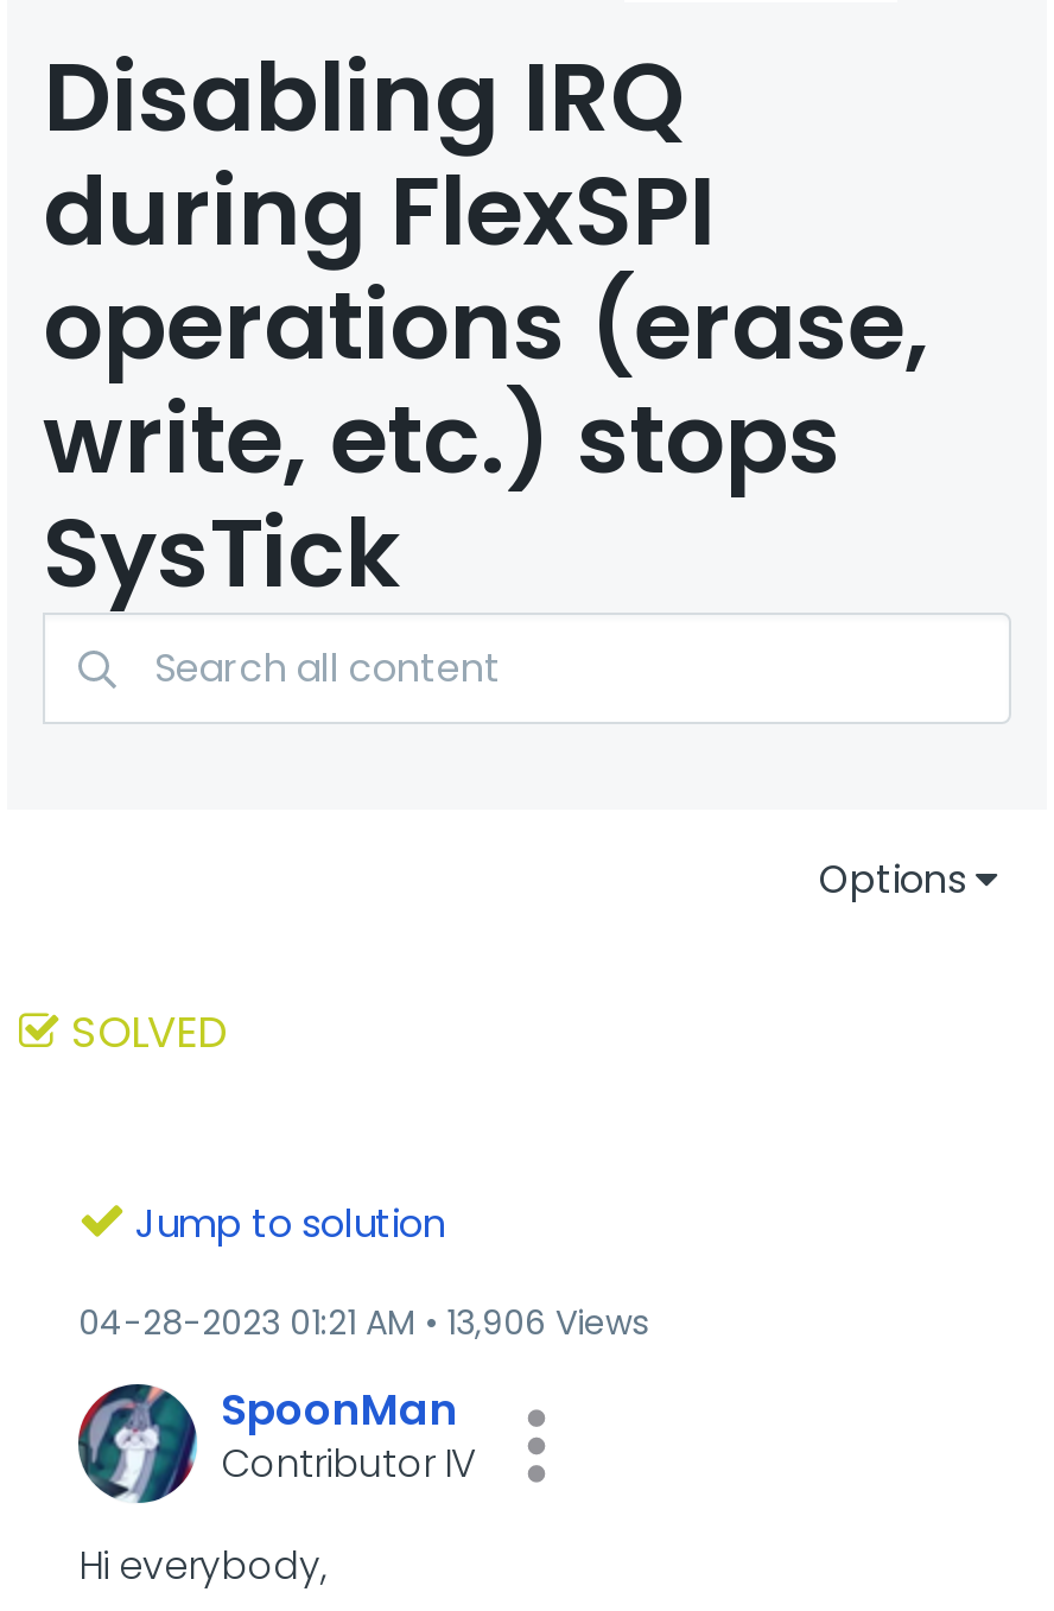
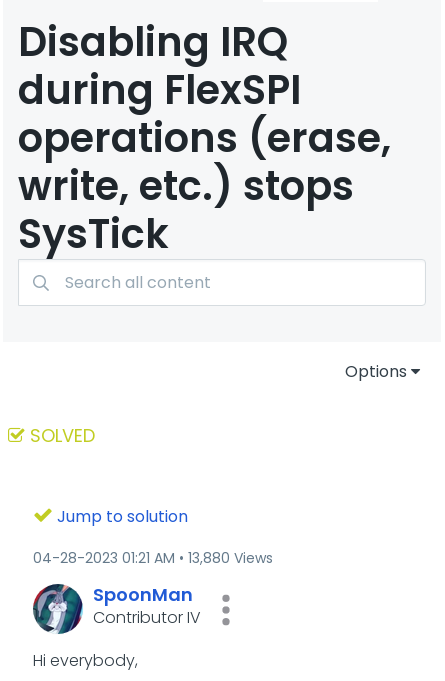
- 04-28-2023 01:21 AM 13,906 Views
+ 04-28-2023 01:21 AM 13,880 Views
